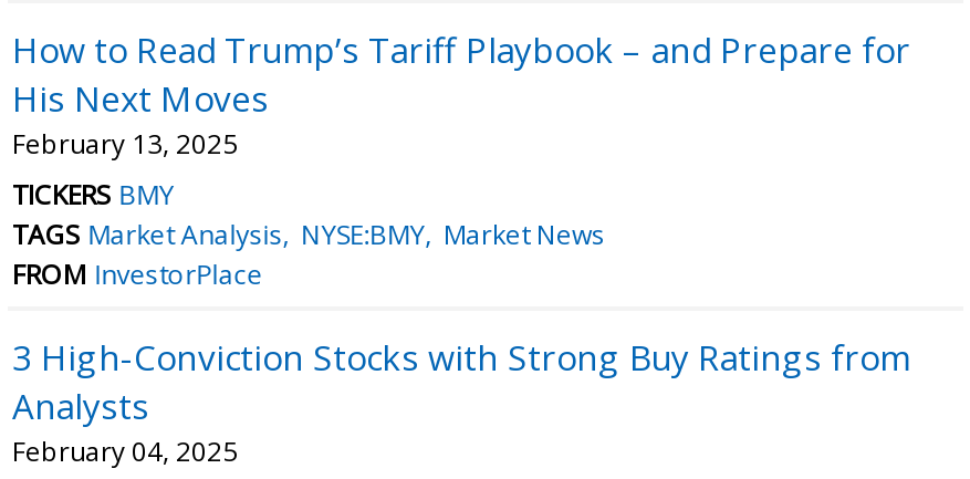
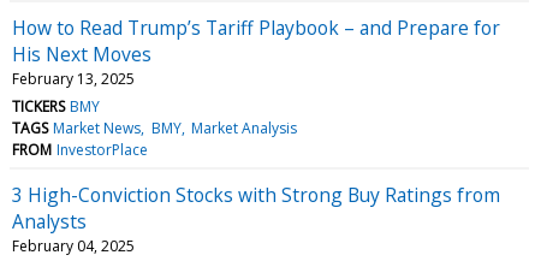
- TAGS Market Analysis NYSE:BMY Market News
+ TAGS Market News BMY Market Analysis
